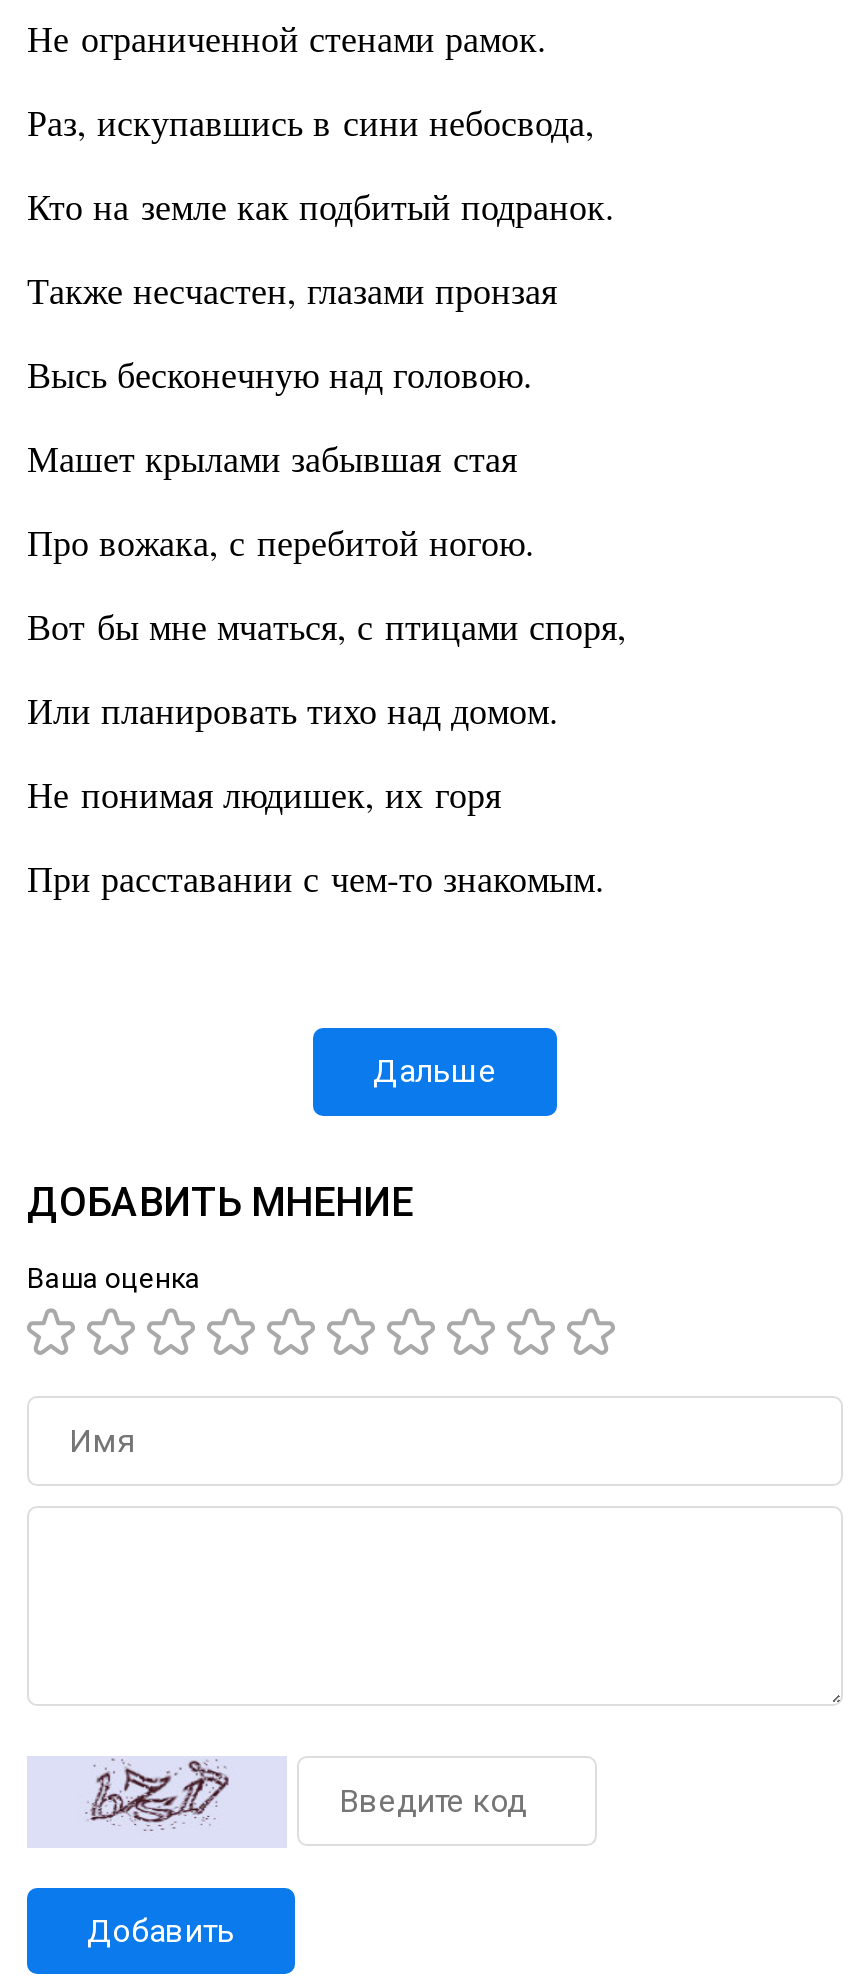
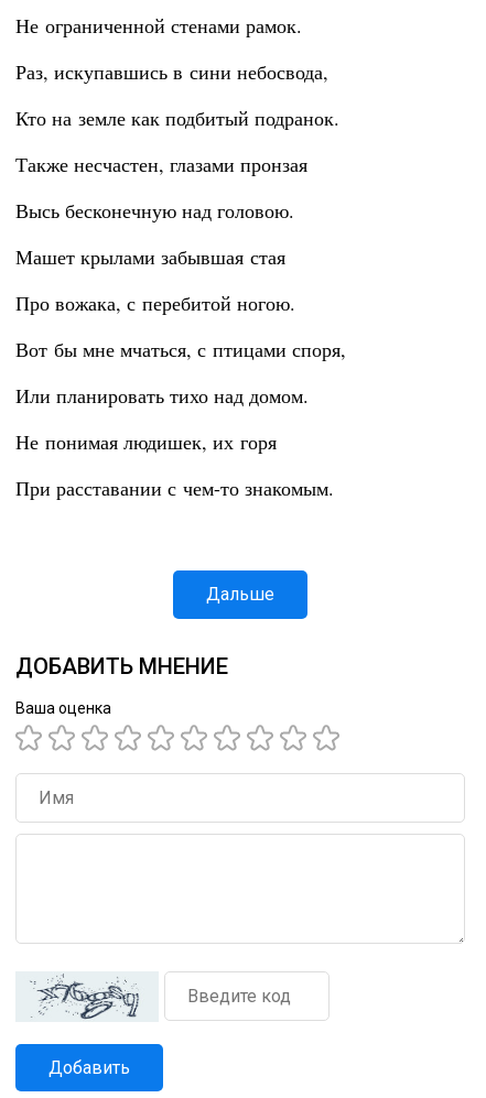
- [image]
+ [image]
